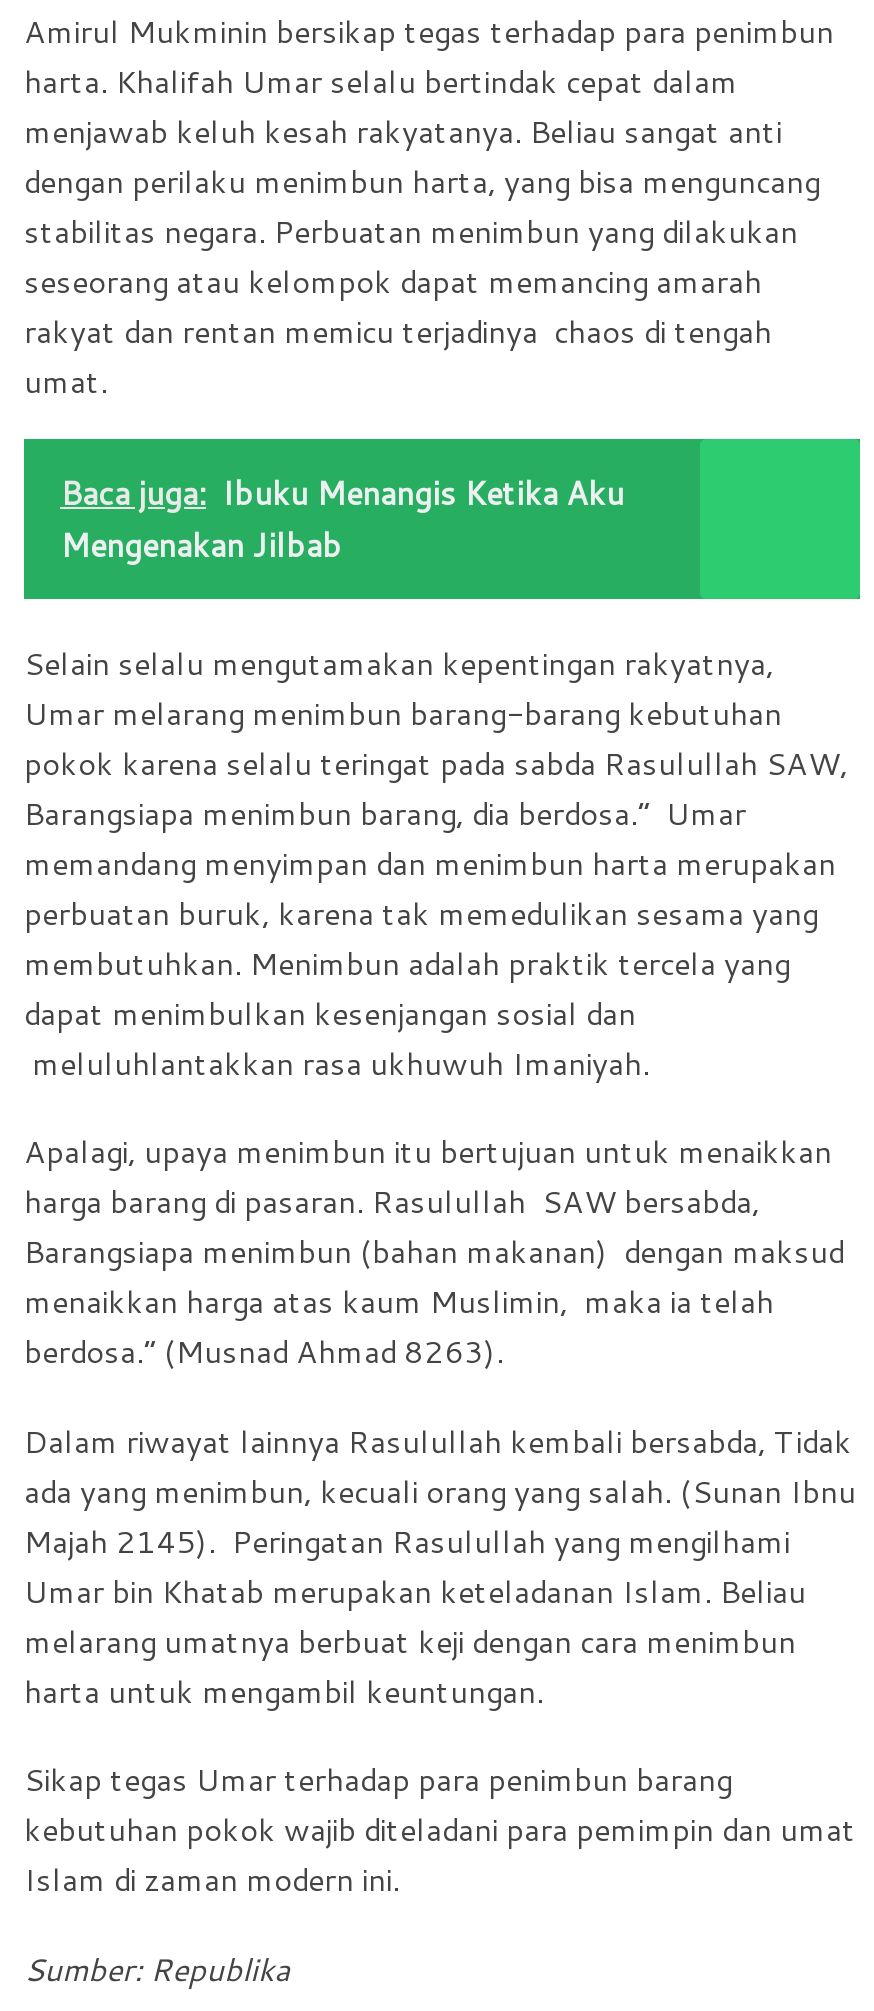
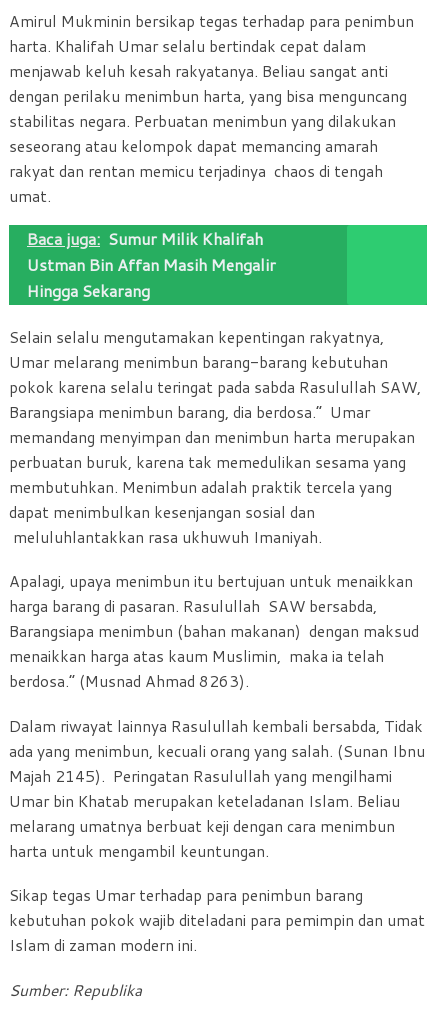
- Baca juga: Ibuku Menangis Ketika Aku
- Mengenakan Jilbab
+ Baca juga: Sumur Milik Khalifah
+ Ustman Bin Affan Masih Mengalir
+ Hingga Sekarang
